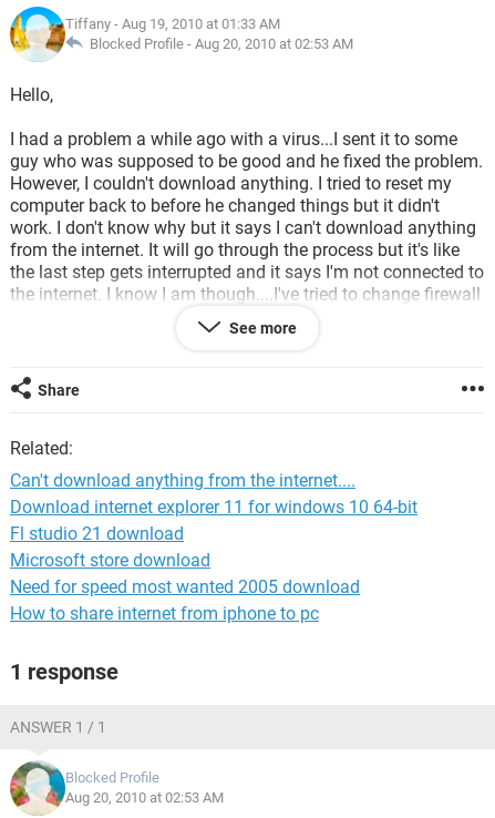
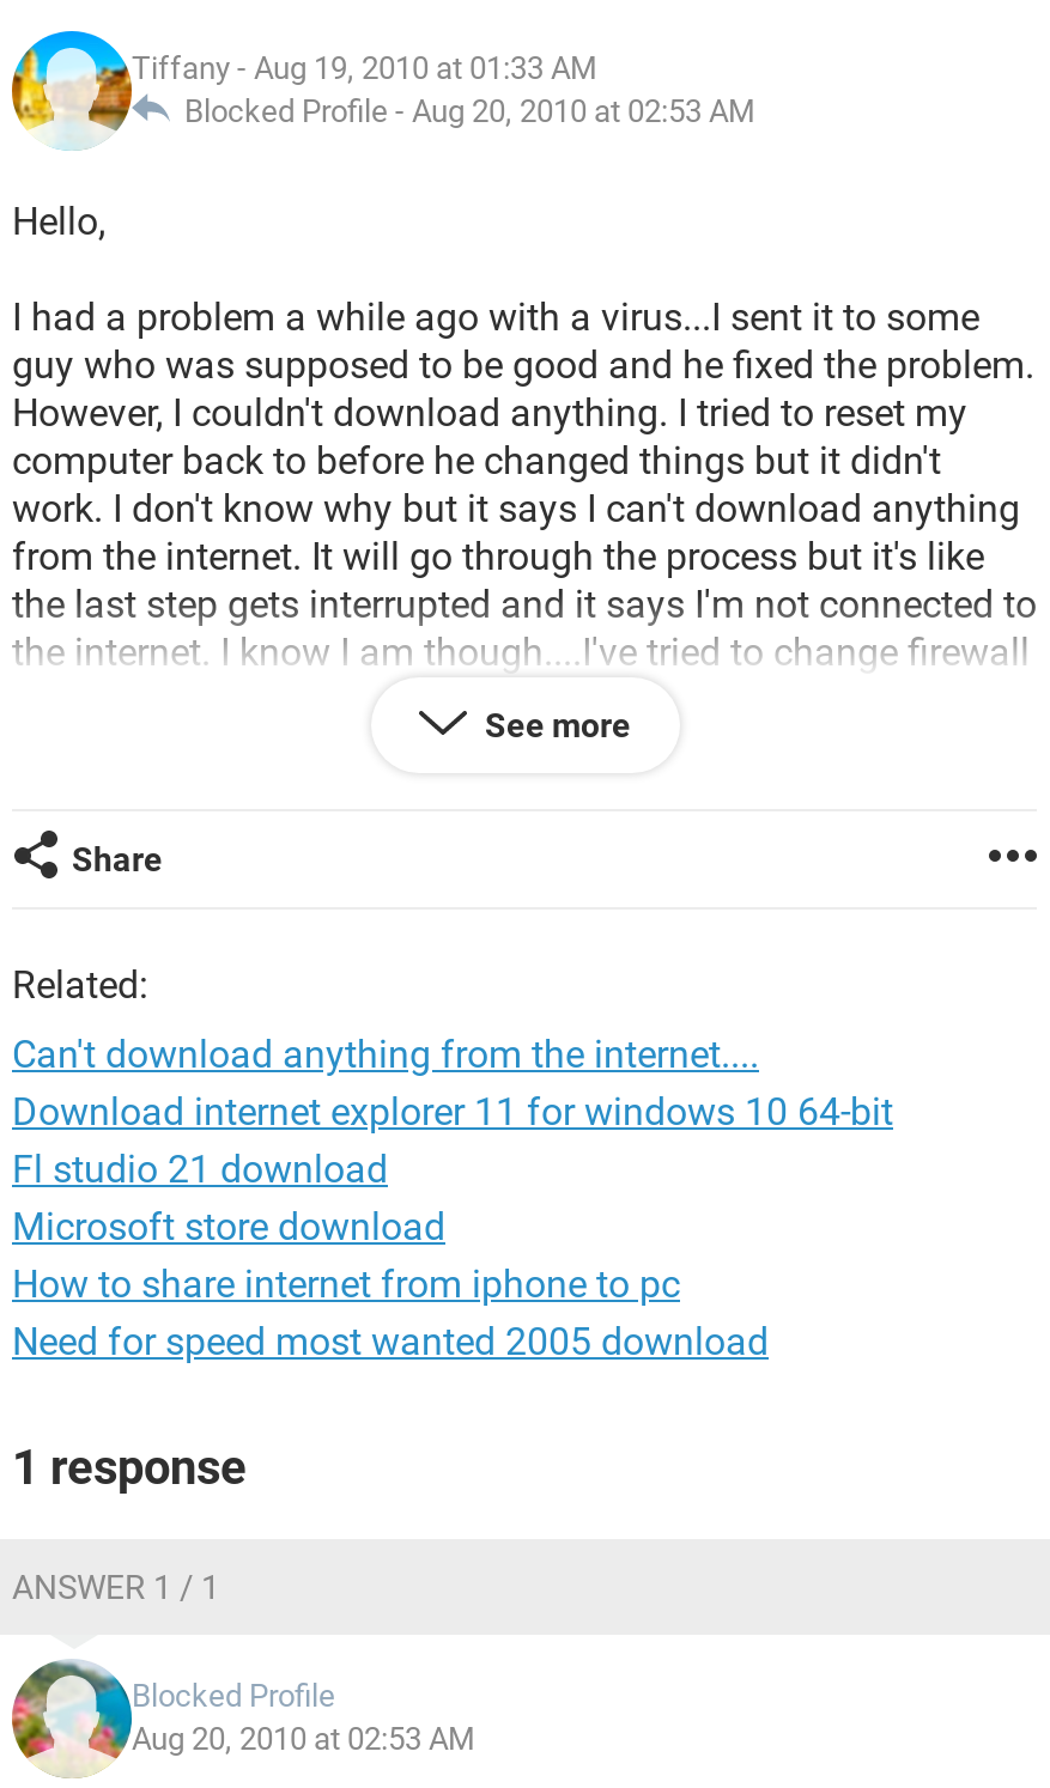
moved down: Need for speed most wanted 2005 download

moved up: How to share internet from iphone to pc
